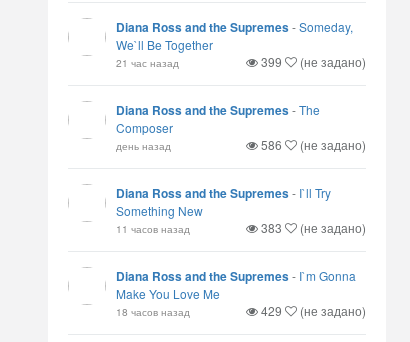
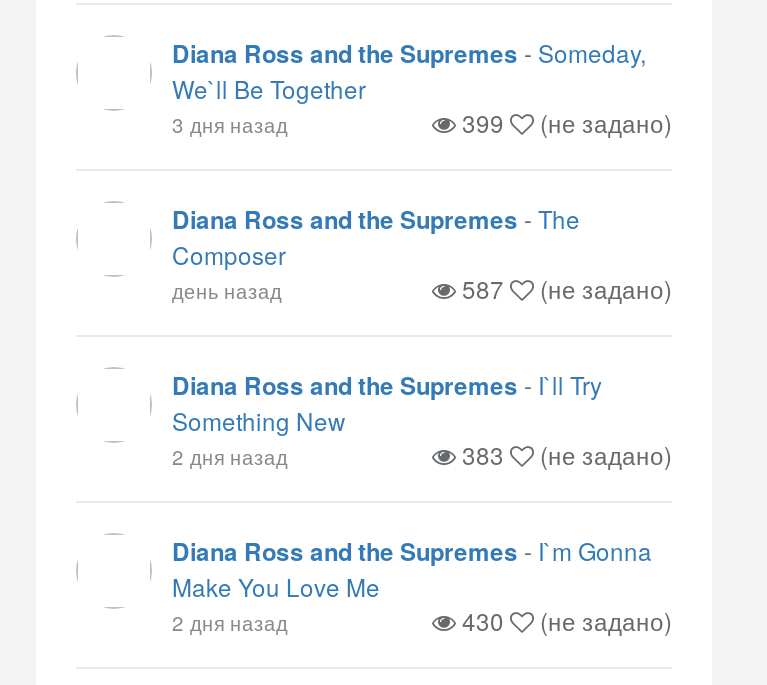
- 21 час назад
+ 3 дня назад

- 586 (не задано)
+ 587 (не задано)

- 11 часов назад
+ 2 дня назад

- 18 часов назад
+ 2 дня назад

- 429 (не задано)
+ 430 (не задано)
